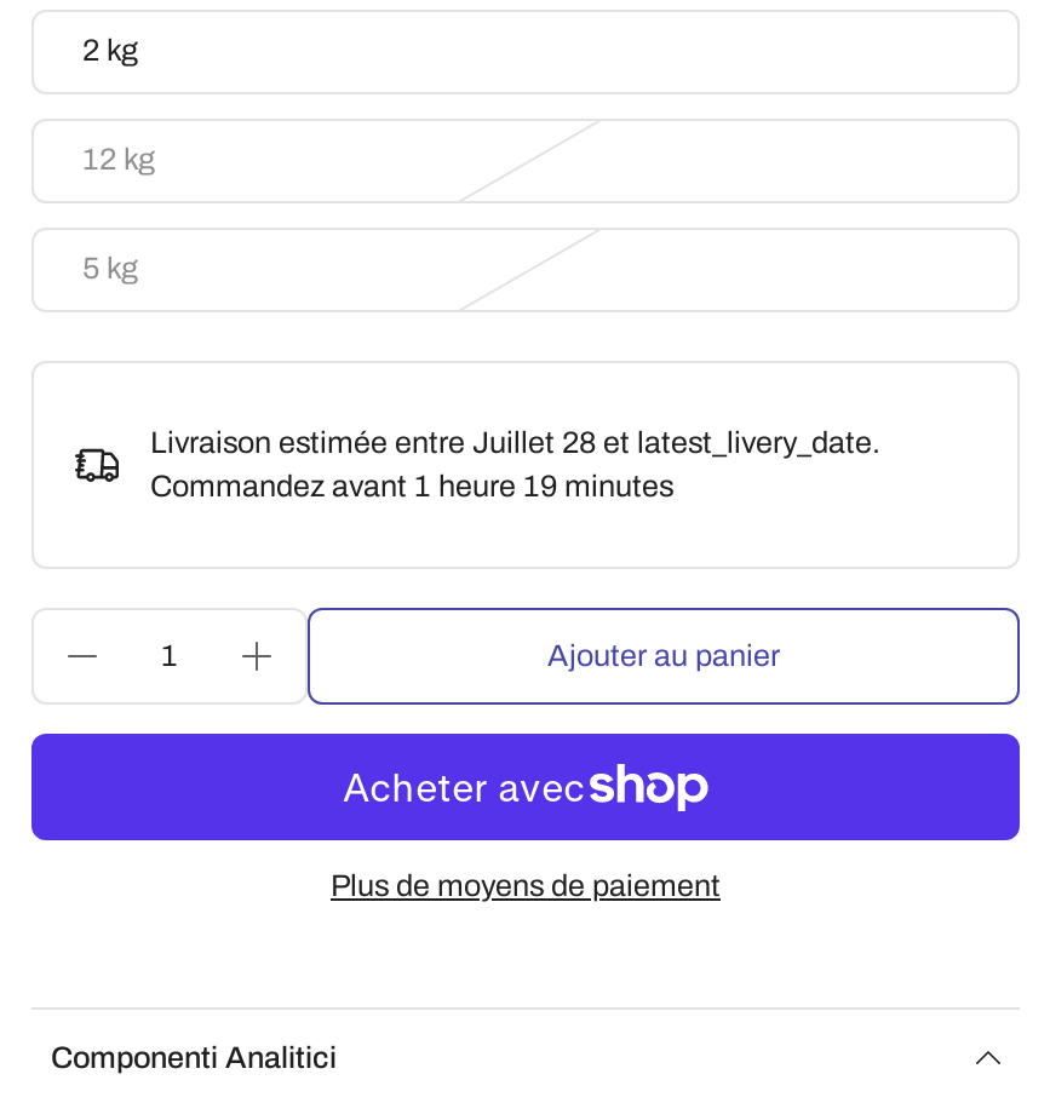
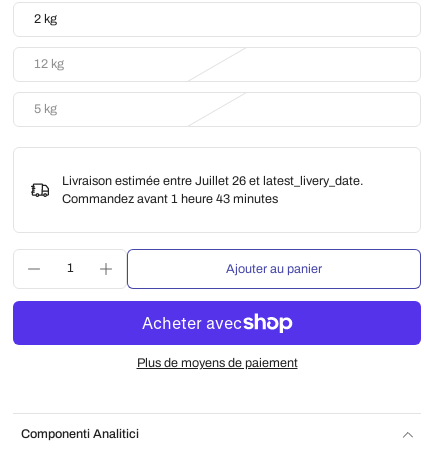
- Livraison estimée entre Juillet 28 et latest_livery_date.
+ Livraison estimée entre Juillet 26 et latest_livery_date.

- Commandez avant 1 heure 19 minutes
+ Commandez avant 1 heure 43 minutes
